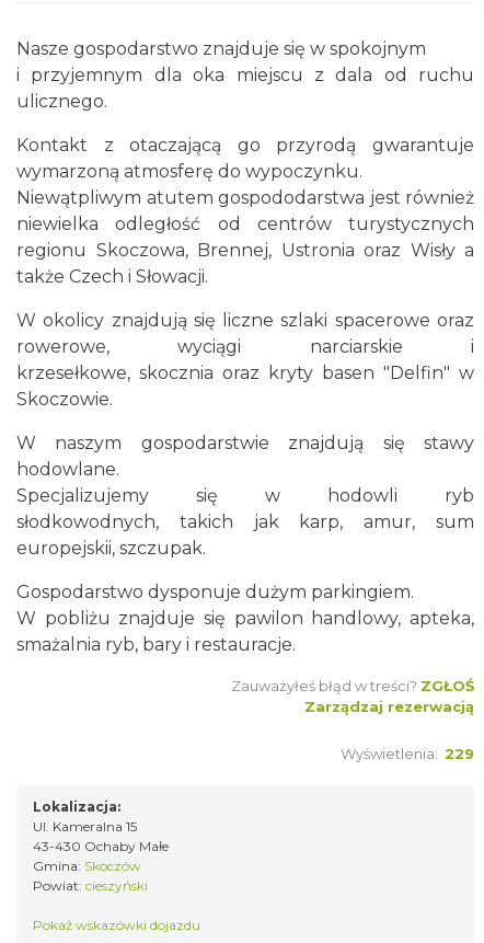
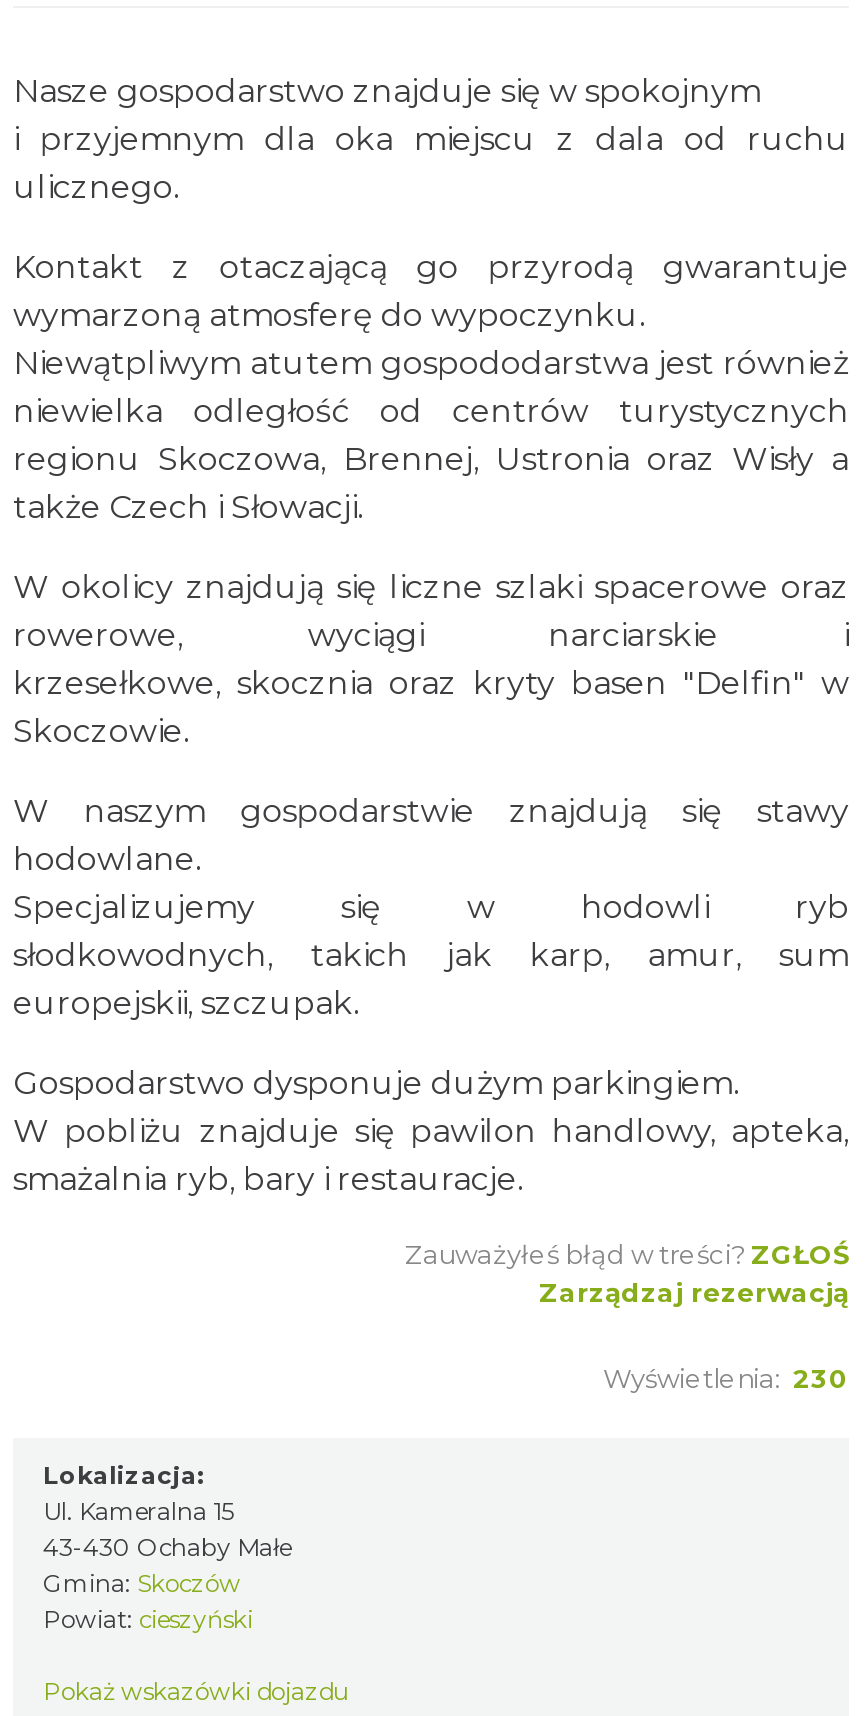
- Wyświetlenia: 229
+ Wyświetlenia: 230
